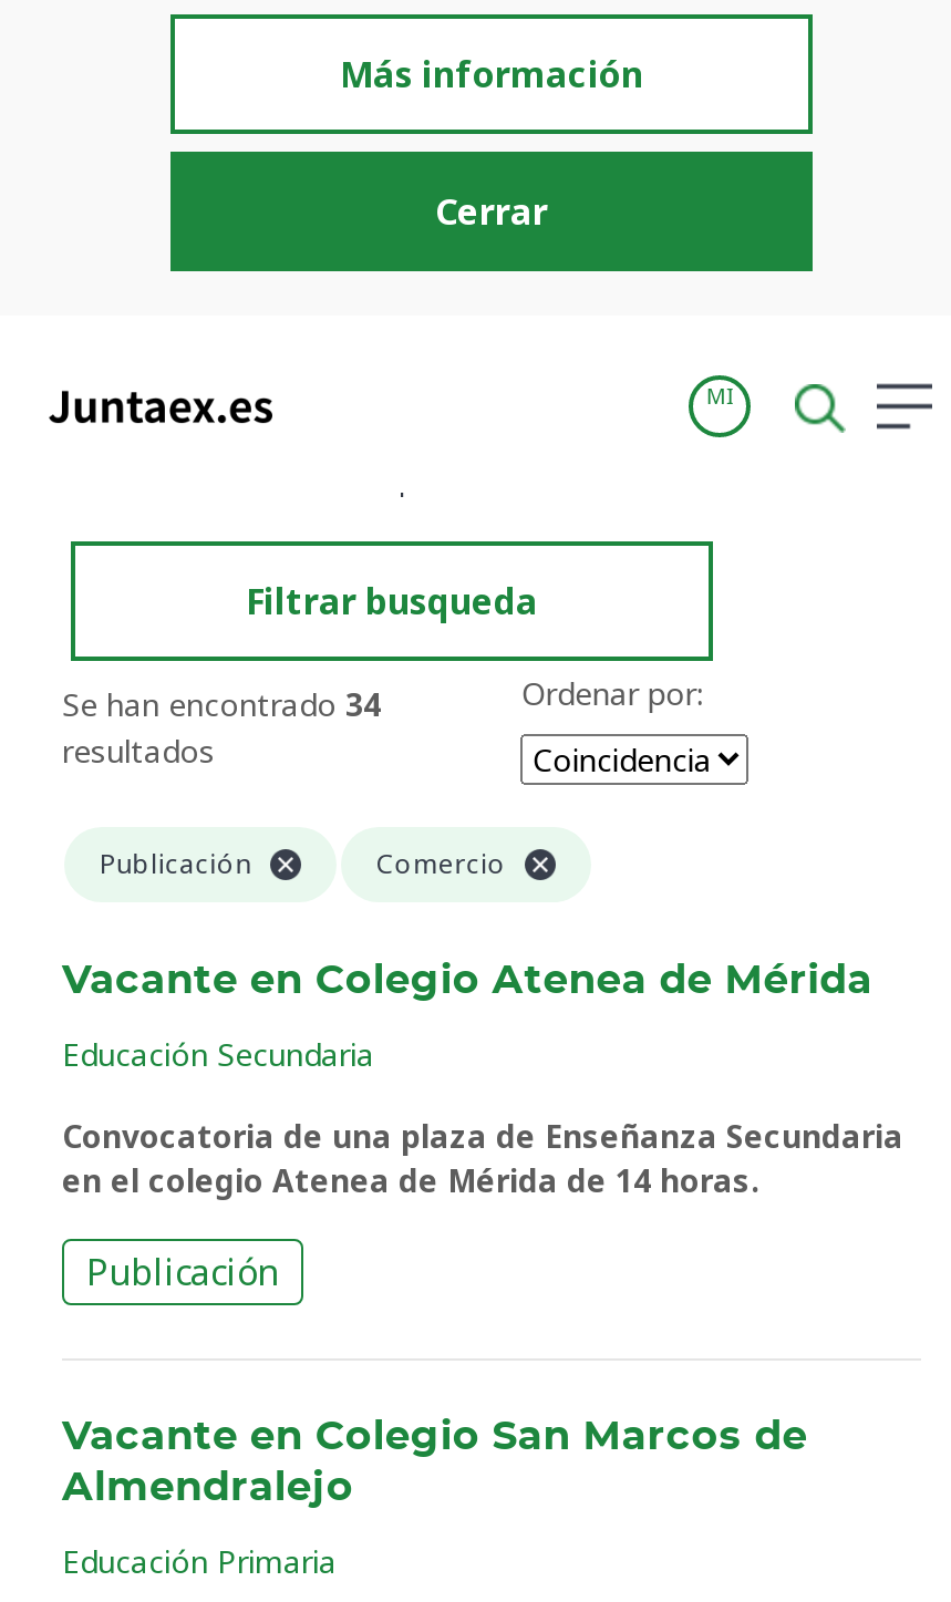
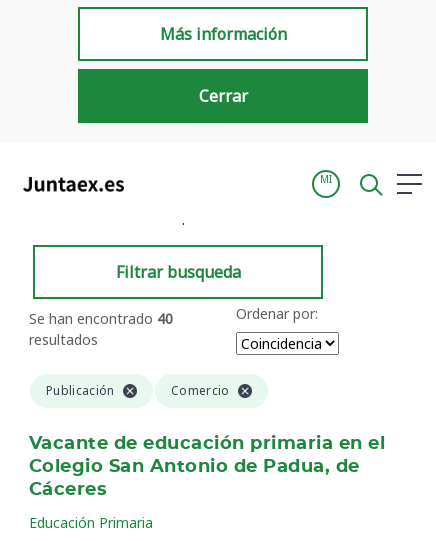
- Se han encontrado 34
+ Se han encontrado 40

- Vacante en Colegio Atenea de Mérida
- Educación Secundaria
- Convocatoria de una plaza de Enseñanza Secundaria
- en el colegio Atenea de Mérida de 14 horas.
- Publicación
- Vacante en Colegio San Marcos de
- Almendralejo
+ Vacante de educación primaria en el
+ Colegio San Antonio de Padua, de
+ Cáceres
